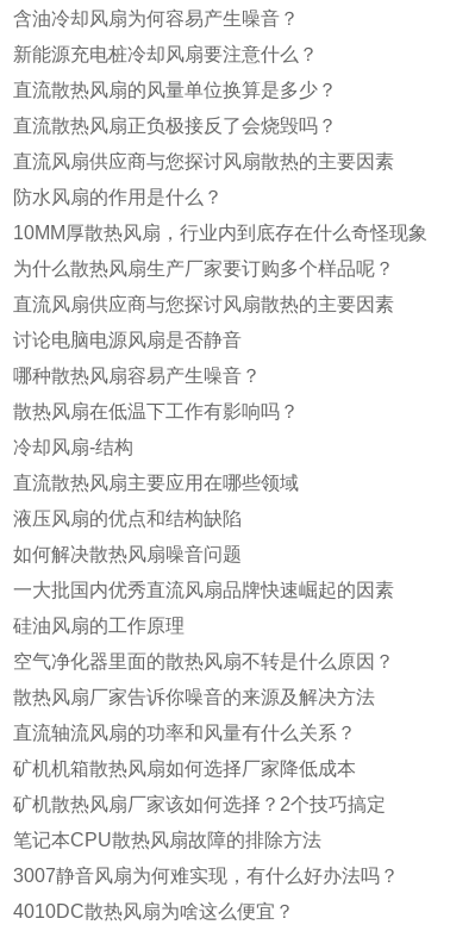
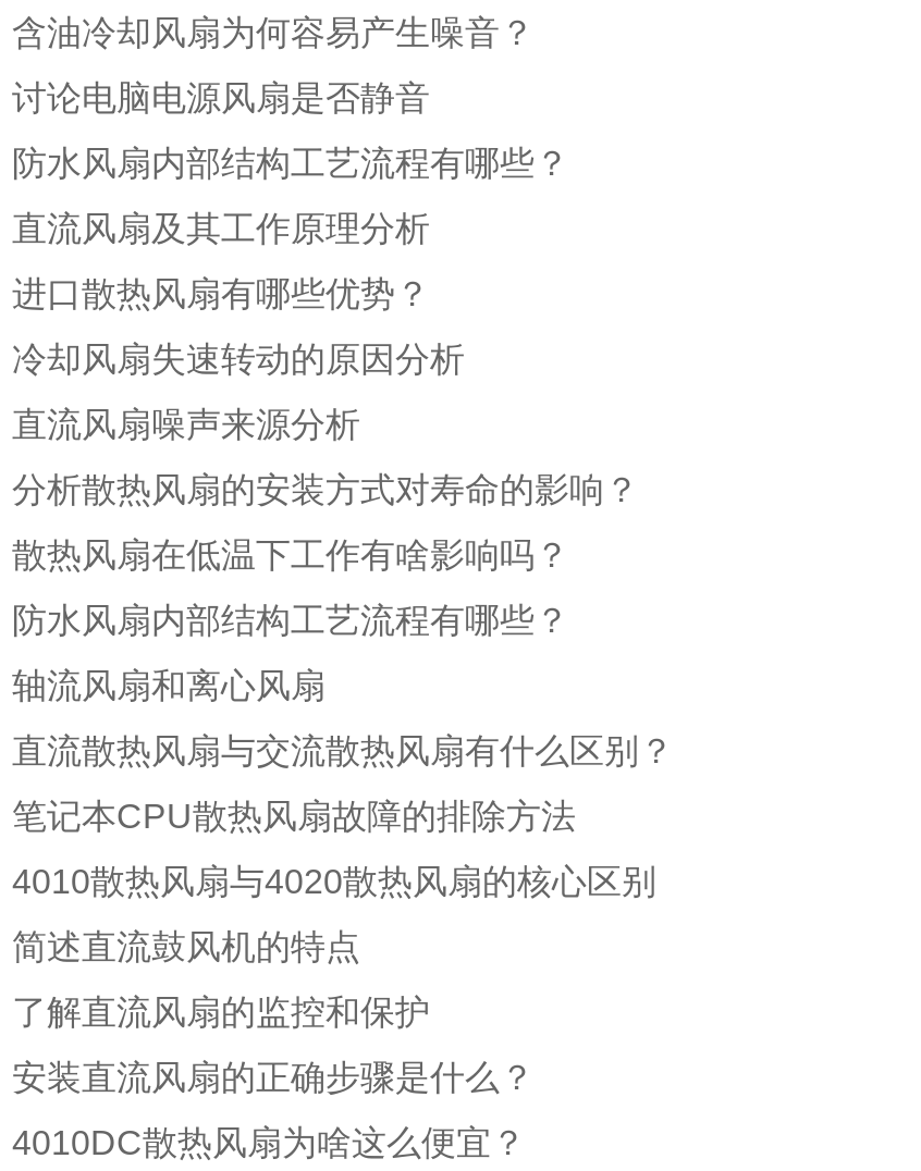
- 新能源充电桩冷却风扇要注意什么？
- 直流散热风扇的风量单位换算是多少？
- 直流散热风扇正负极接反了会烧毁吗？
- 直流风扇供应商与您探讨风扇散热的主要因素
- 防水风扇的作用是什么？
- 10MM厚散热风扇，行业内到底存在什么奇怪现象
- 为什么散热风扇生产厂家要订购多个样品呢？
- 直流风扇供应商与您探讨风扇散热的主要因素

- 哪种散热风扇容易产生噪音？
- 散热风扇在低温下工作有影响吗？
- 冷却风扇-结构
- 直流散热风扇主要应用在哪些领域
- 液压风扇的优点和结构缺陷
- 如何解决散热风扇噪音问题
- 一大批国内优秀直流风扇品牌快速崛起的因素
- 硅油风扇的工作原理
- 空气净化器里面的散热风扇不转是什么原因？
- 散热风扇厂家告诉你噪音的来源及解决方法
- 直流轴流风扇的功率和风量有什么关系？
- 矿机机箱散热风扇如何选择厂家降低成本
- 矿机散热风扇厂家该如何选择？2个技巧搞定
+ 防水风扇内部结构工艺流程有哪些？
+ 直流风扇及其工作原理分析
+ 进口散热风扇有哪些优势？
+ 冷却风扇失速转动的原因分析
+ 直流风扇噪声来源分析
+ 分析散热风扇的安装方式对寿命的影响？
+ 散热风扇在低温下工作有啥影响吗？
+ 防水风扇内部结构工艺流程有哪些？
+ 轴流风扇和离心风扇
+ 直流散热风扇与交流散热风扇有什么区别？

moved up: 笔记本CPU散热风扇故障的排除方法

- 3007静音风扇为何难实现，有什么好办法吗？
+ 4010散热风扇与4020散热风扇的核心区别
+ 简述直流鼓风机的特点
+ 了解直流风扇的监控和保护
+ 安装直流风扇的正确步骤是什么？
